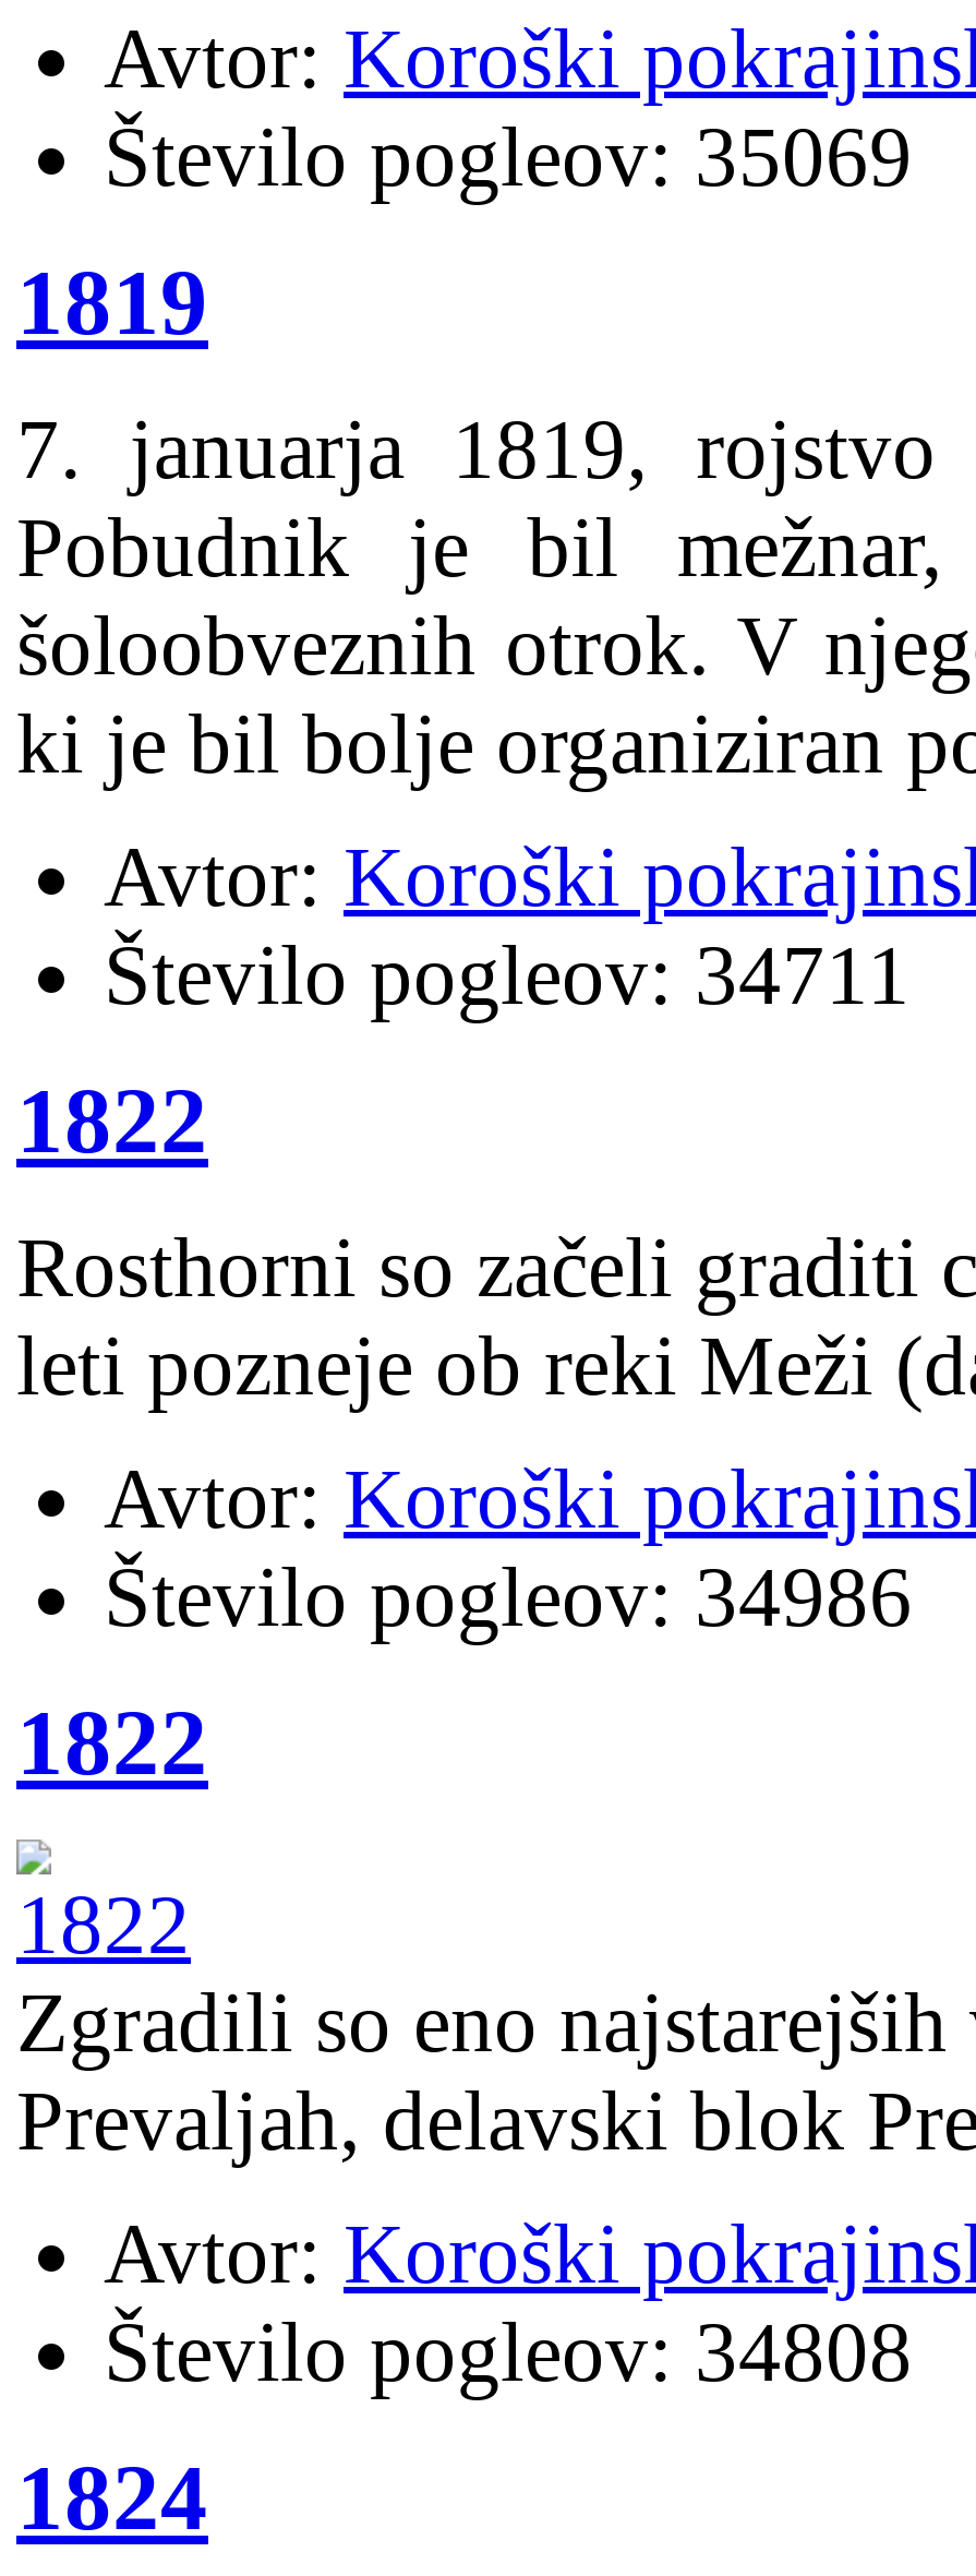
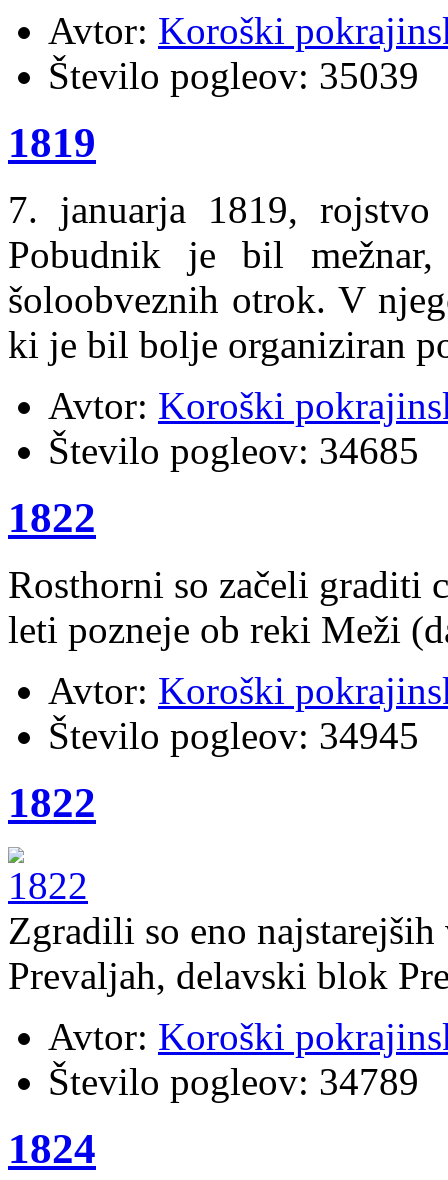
- Število pogleov: 35069
+ Število pogleov: 35039

- Število pogleov: 34711
+ Število pogleov: 34685

- Število pogleov: 34986
+ Število pogleov: 34945

- Število pogleov: 34808
+ Število pogleov: 34789
